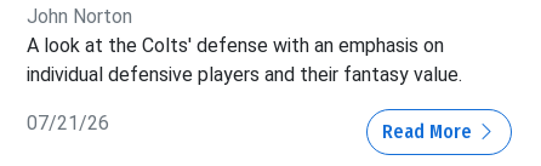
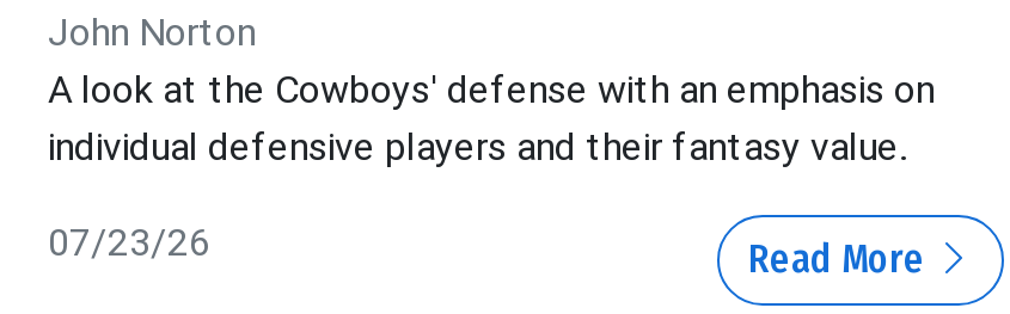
- A look at the Colts' defense with an emphasis on
+ A look at the Cowboys' defense with an emphasis on

- 07/21/26
+ 07/23/26
